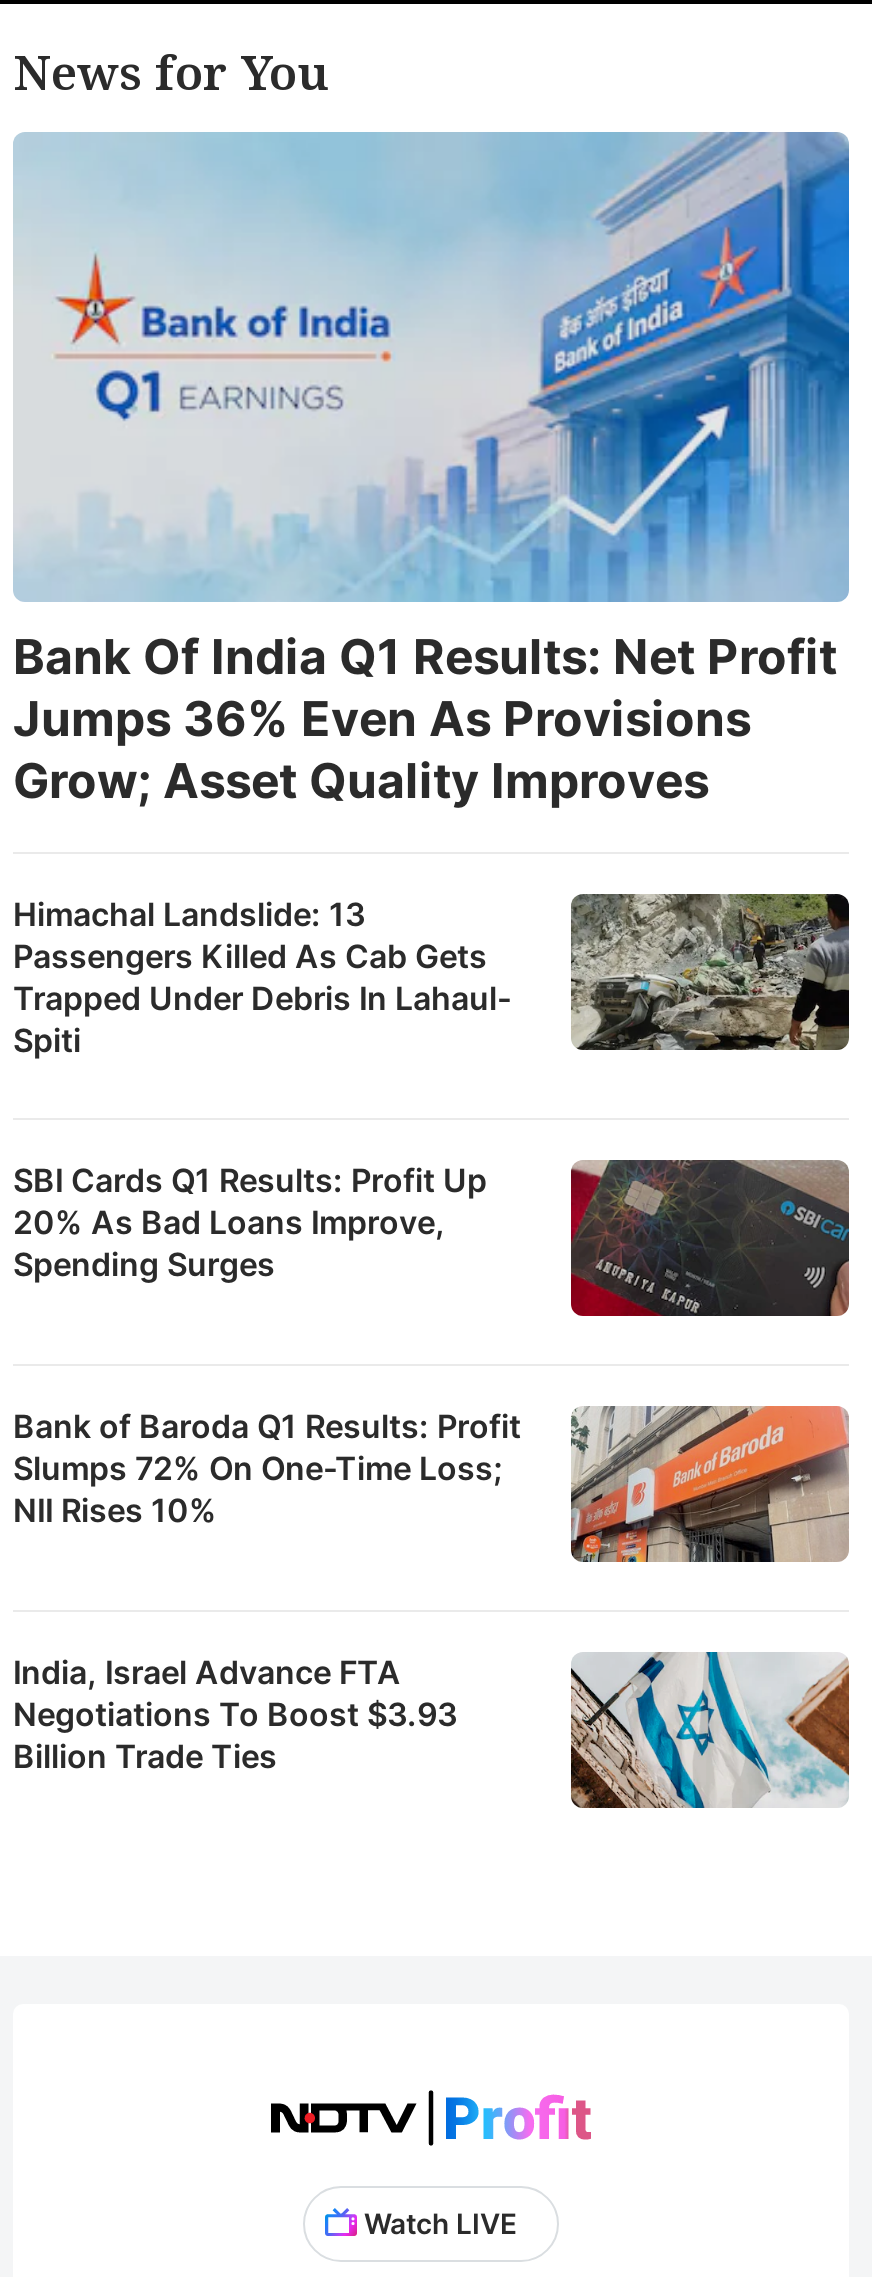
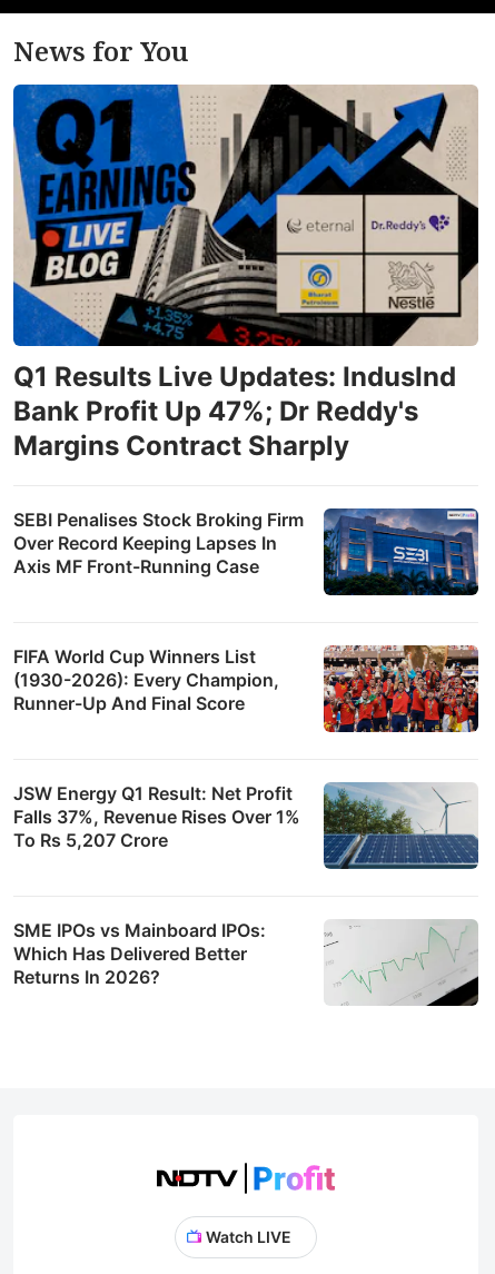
- [image]
- Bank Of India Q1 Results: Net Profit
- Jumps 36% Even As Provisions
- Grow; Asset Quality Improves
+ [image]
+ Q1 Results Live Updates: IndusInd
+ Bank Profit Up 47%; Dr Reddy's
+ Margins Contract Sharply

- [image]
- Himachal Landslide: 13
- Passengers Killed As Cab Gets
- Trapped Under Debris In Lahaul-
- Spiti
+ [image]
+ SEBI Penalises Stock Broking Firm
+ Over Record Keeping Lapses In
+ Axis MF Front-Running Case

- SBI Cards Q1 Results: Profit Up
- 20% As Bad Loans Improve,
- Spending Surges
+ FIFA World Cup Winners List
+ (1930-2026): Every Champion,
+ Runner-Up And Final Score

- [image]
+ [image]

- [image]
- Bank of Baroda Q1 Results: Profit
- Slumps 72% On One-Time Loss;
- NII Rises 10%
+ [image]
+ JSW Energy Q1 Result: Net Profit
+ Falls 37%, Revenue Rises Over 1%
+ To Rs 5,207 Crore

- India, Israel Advance FTA
- Negotiations To Boost $3.93
- Billion Trade Ties
+ SME IPOs vs Mainboard IPOs:
+ Which Has Delivered Better
+ Returns In 2026?

- [image]
+ [image]
